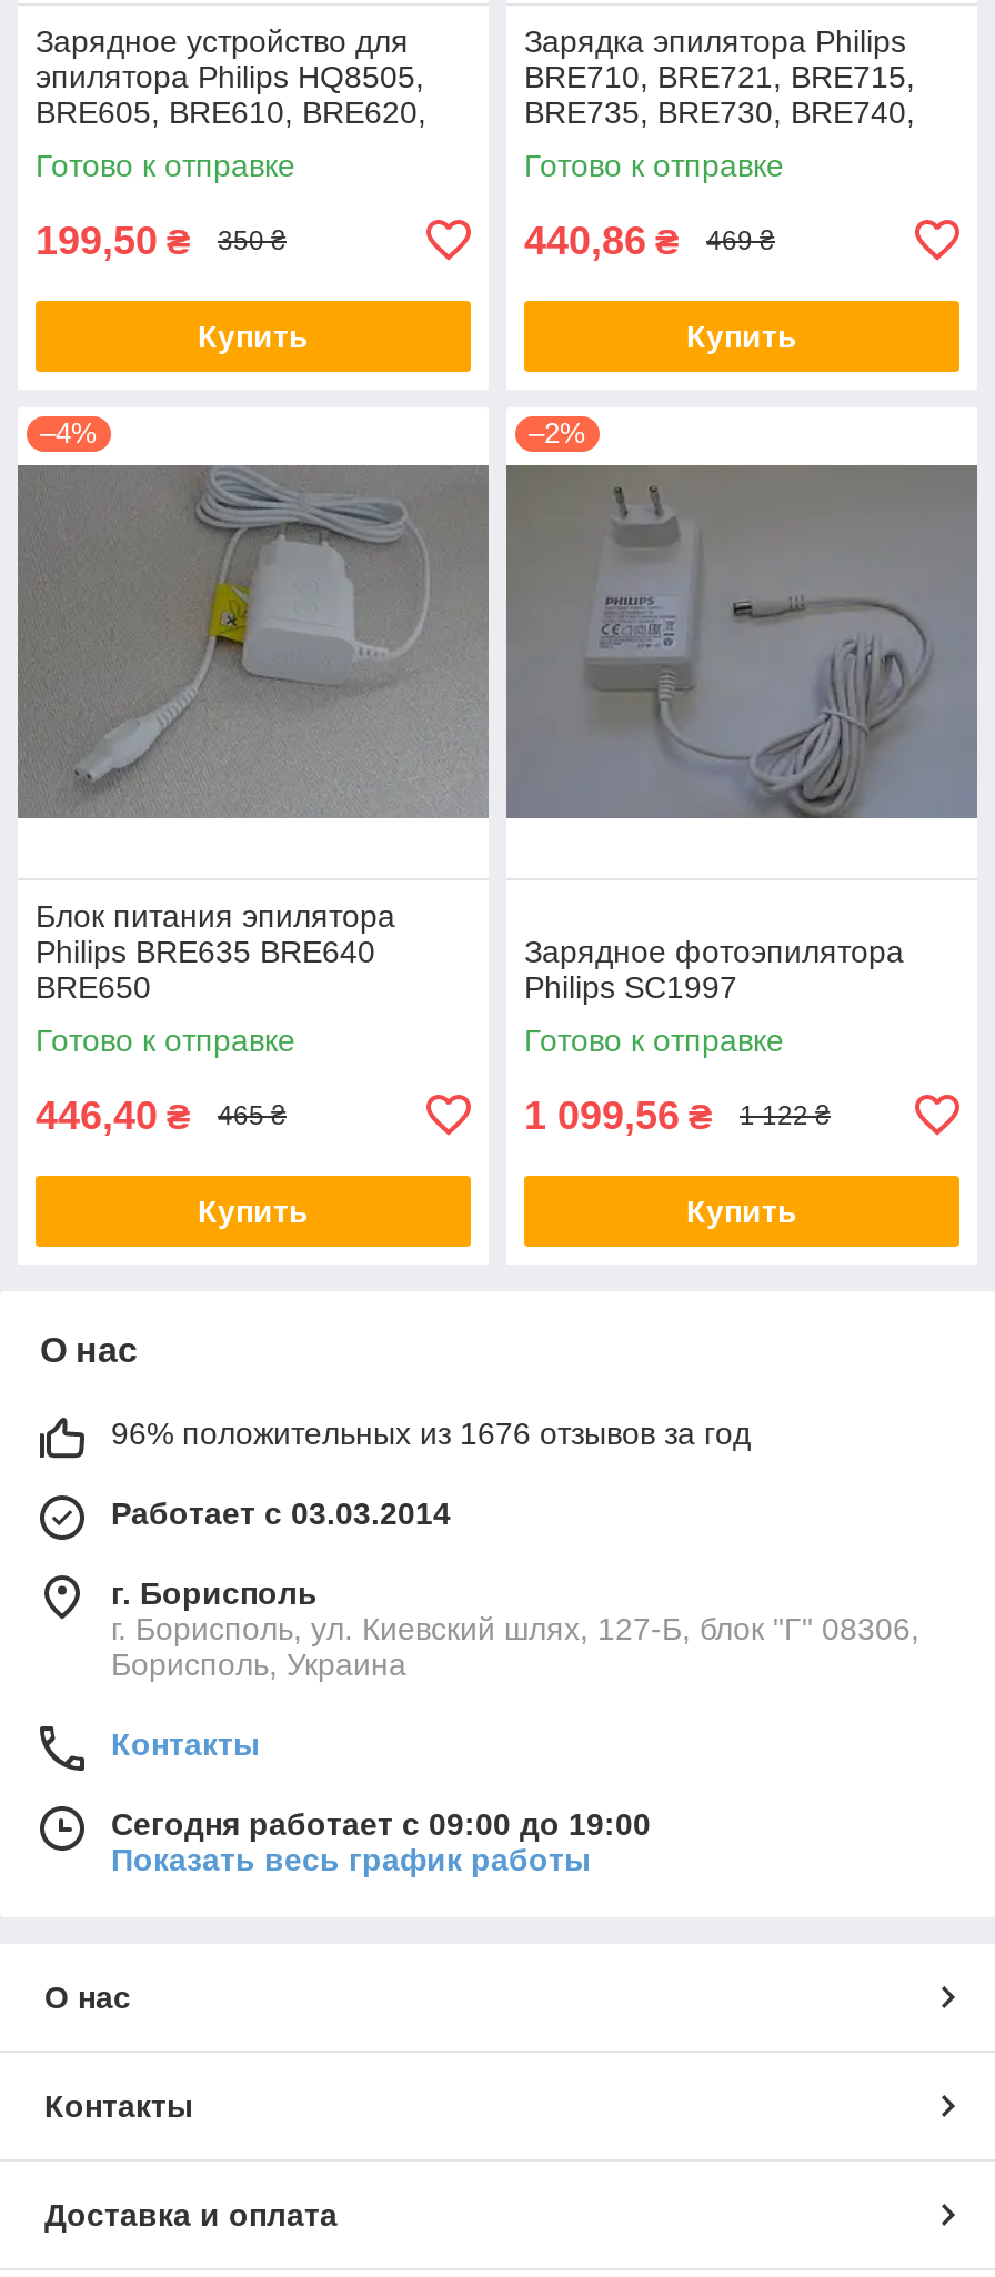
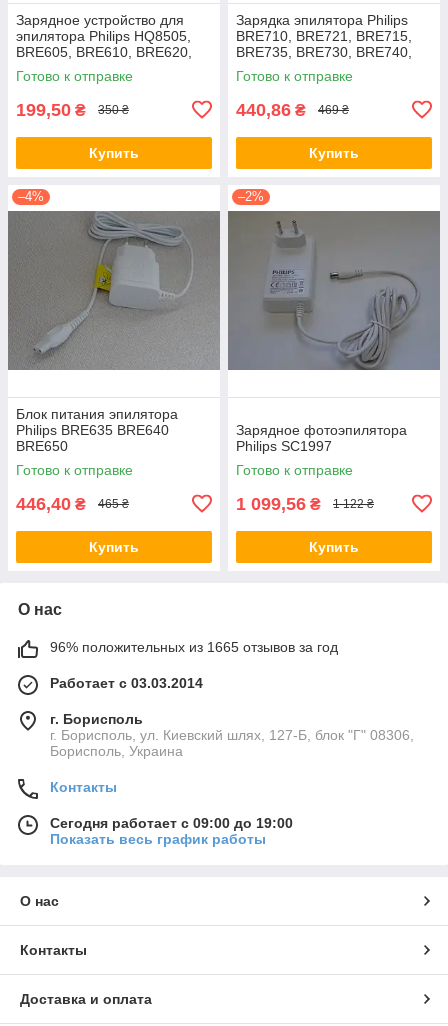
- 96% положительных из 1676 отзывов за год
+ 96% положительных из 1665 отзывов за год
